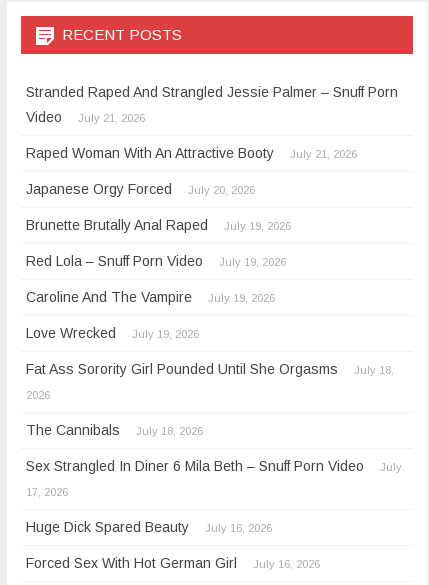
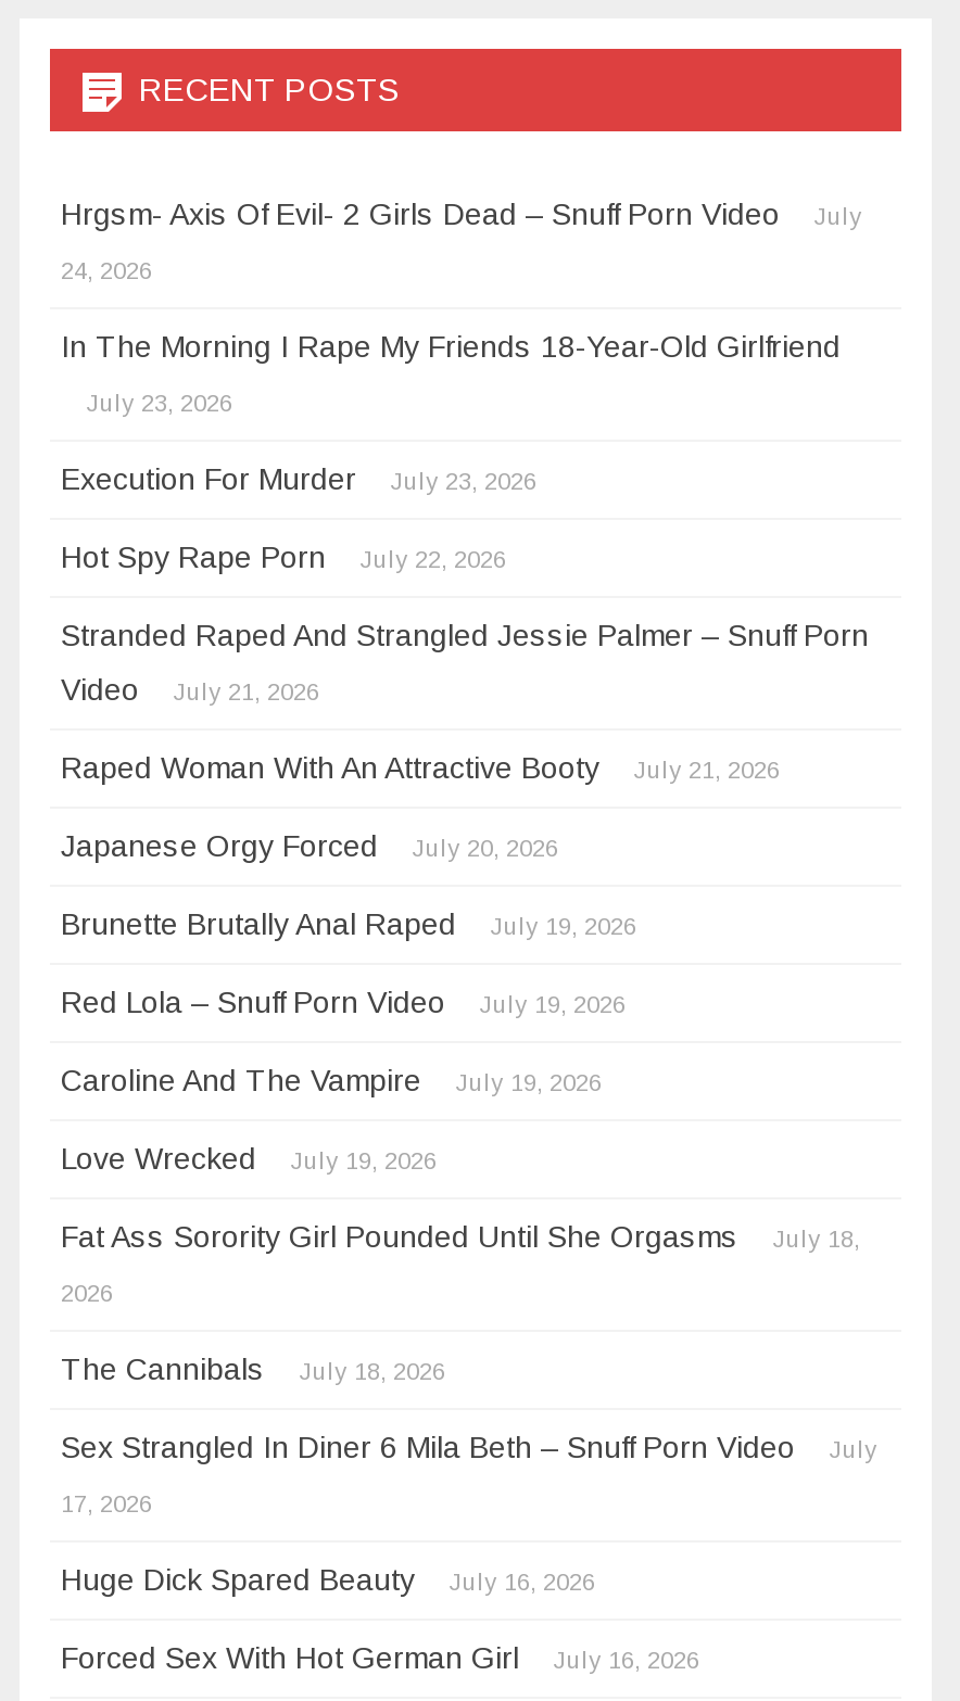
+ Hrgsm- Axis Of Evil- 2 Girls Dead – Snuff Porn Video
+ July
+ 24, 2026
+ In The Morning I Rape My Friends 18-Year-Old Girlfriend
+ July 23, 2026
+ Execution For Murder
+ July 23, 2026
+ Hot Spy Rape Porn
+ July 22, 2026
